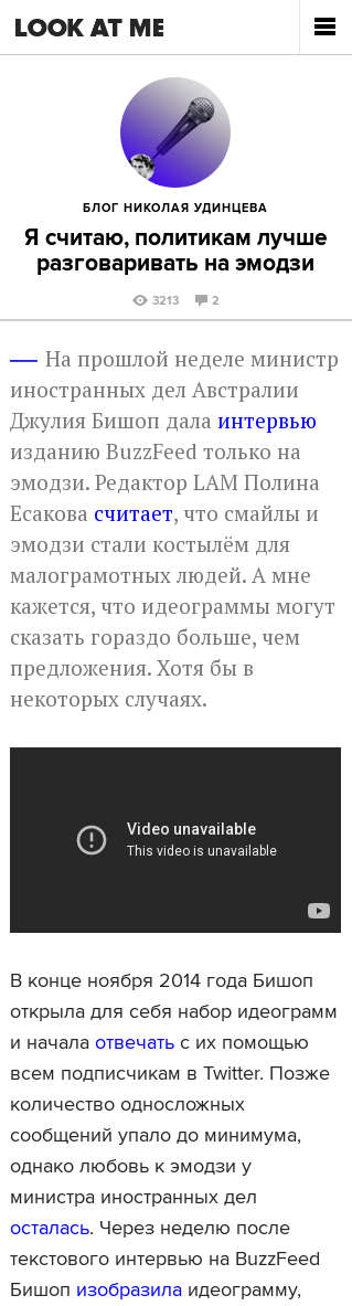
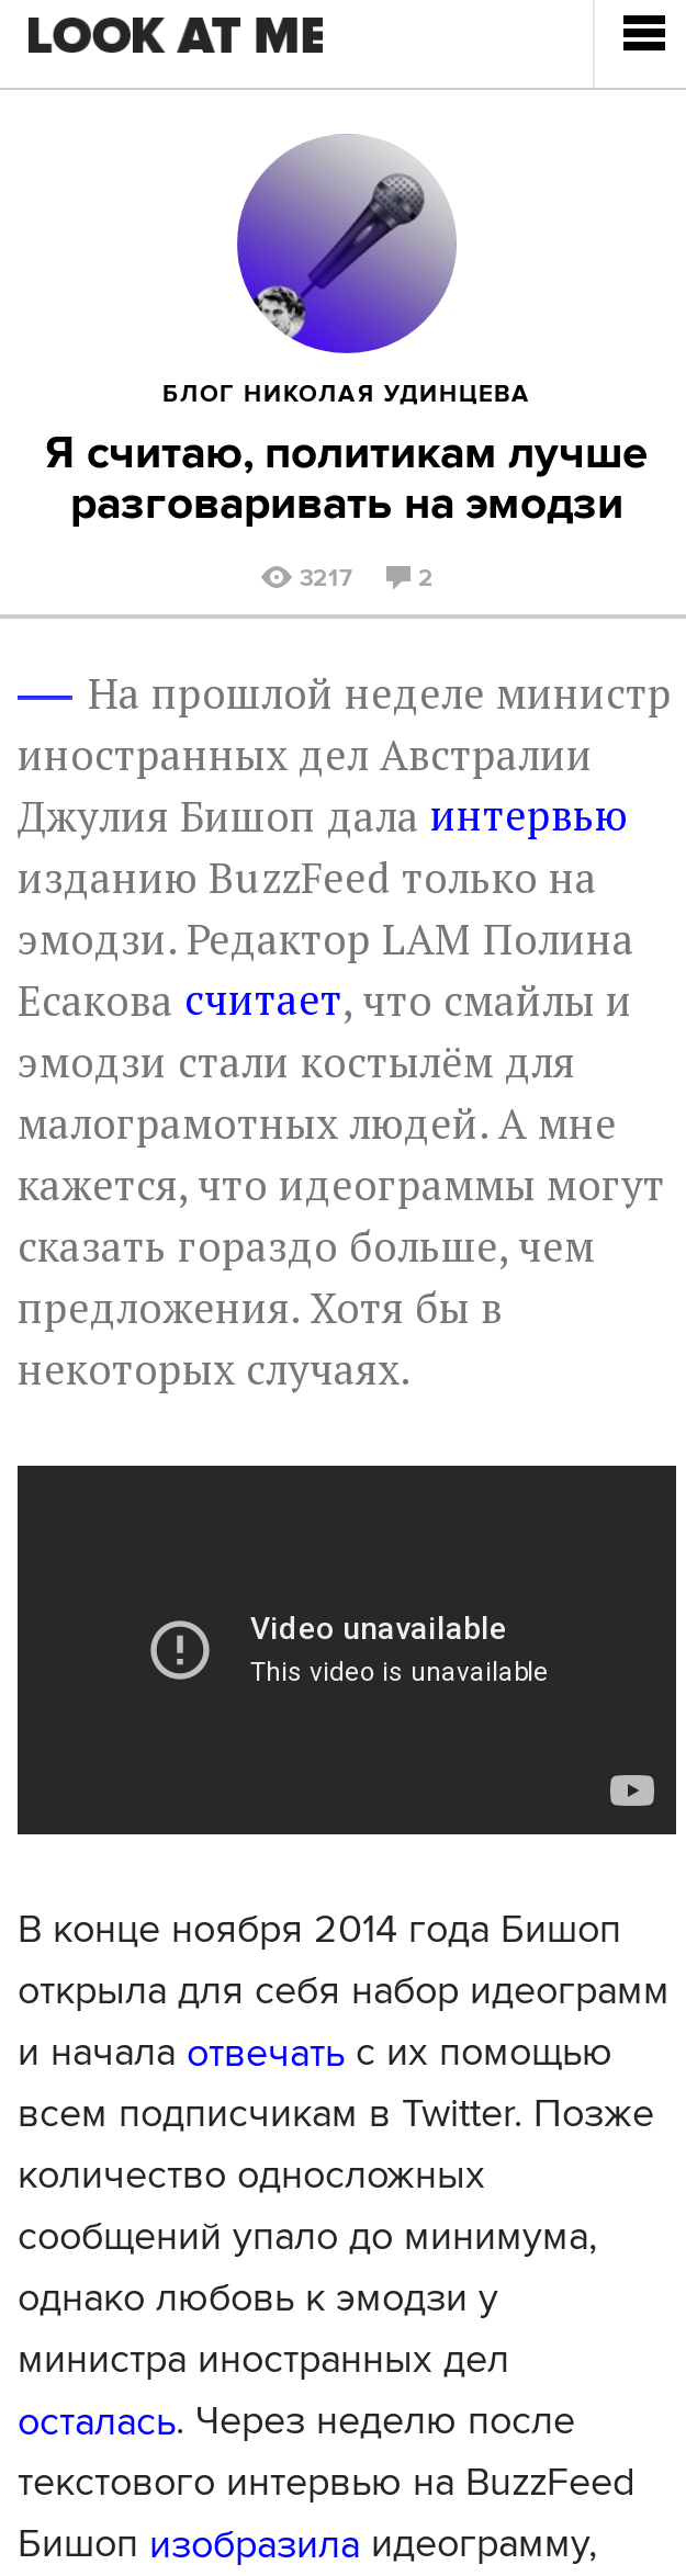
- 3213
+ 3217
